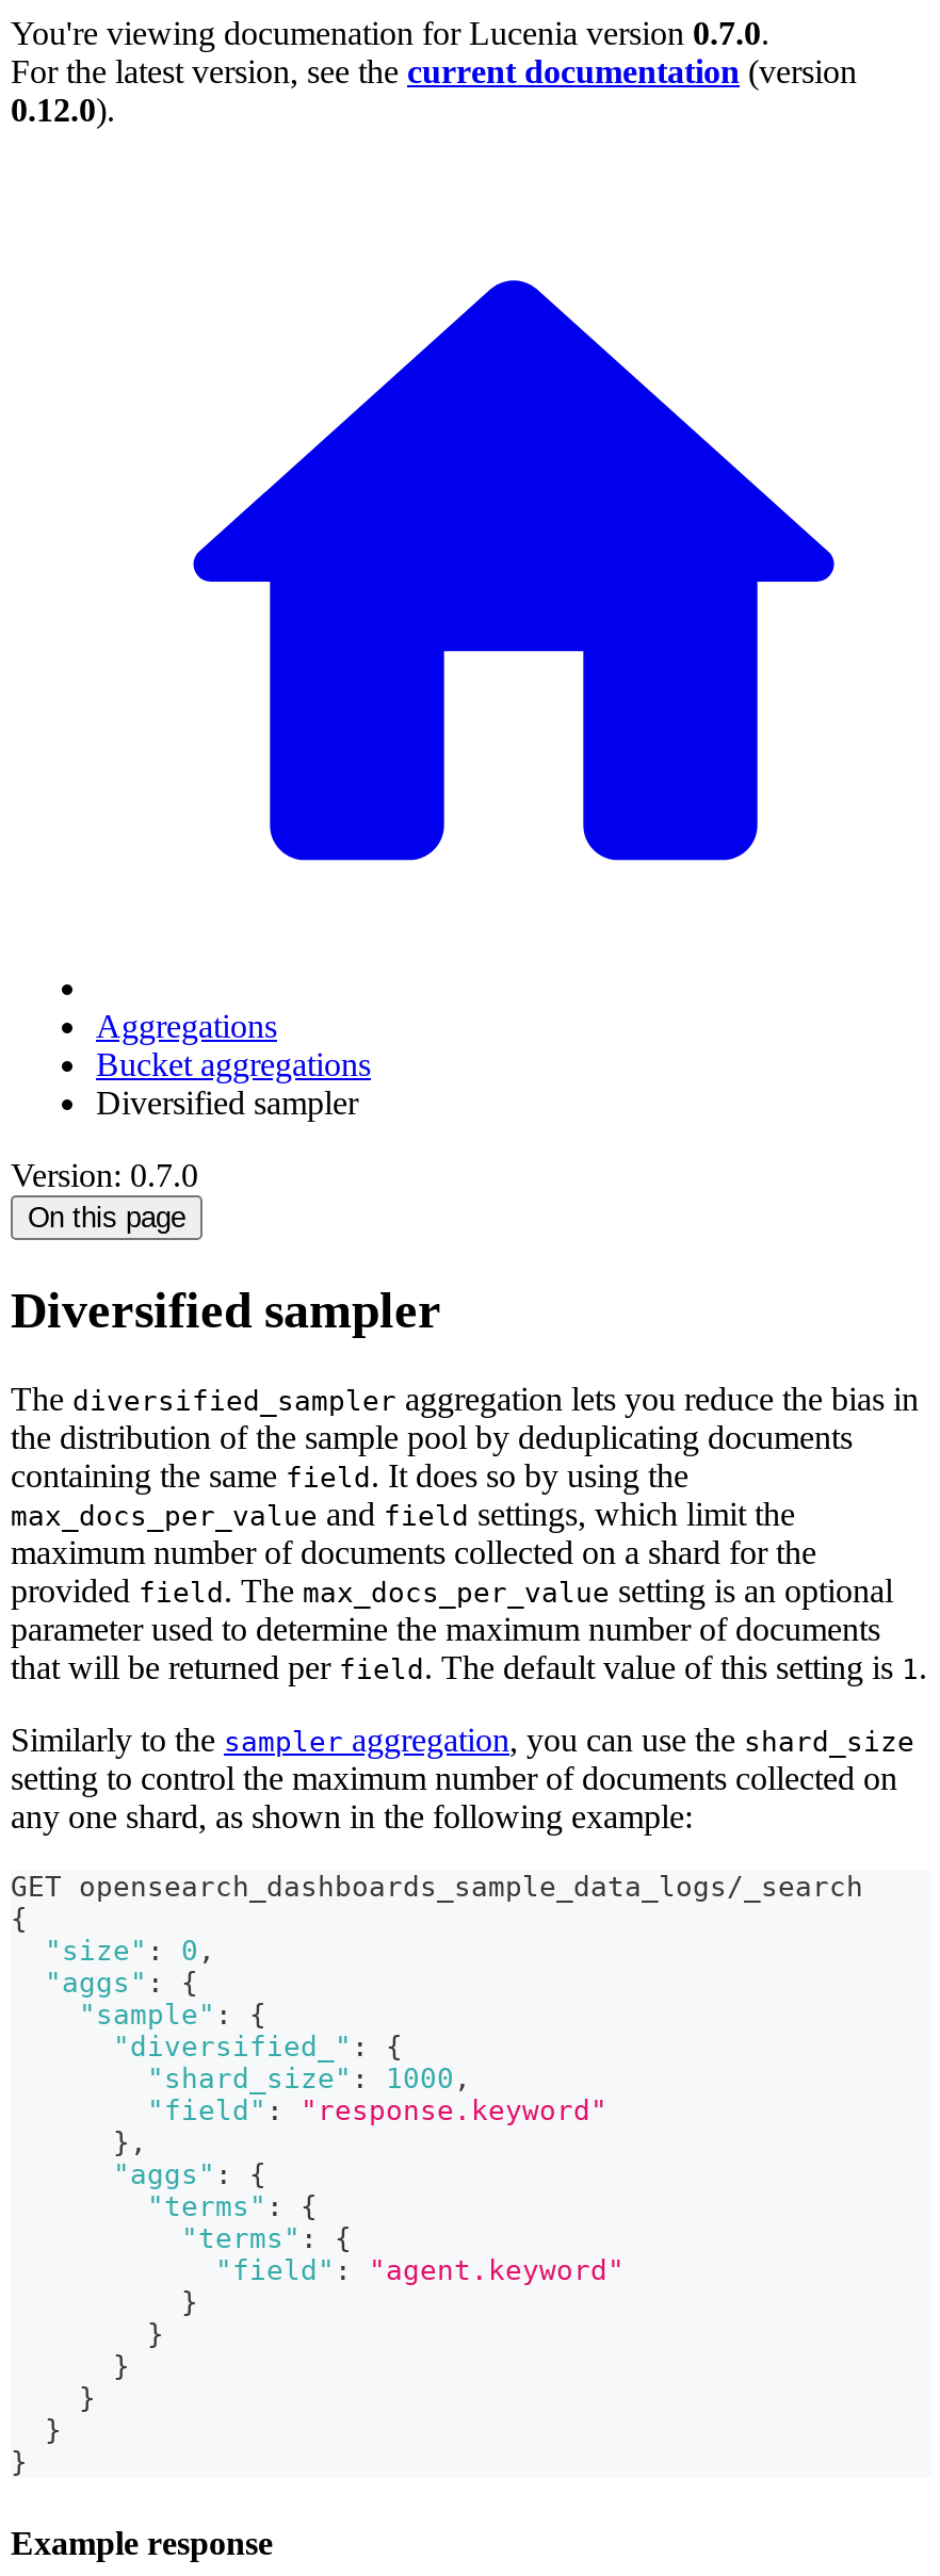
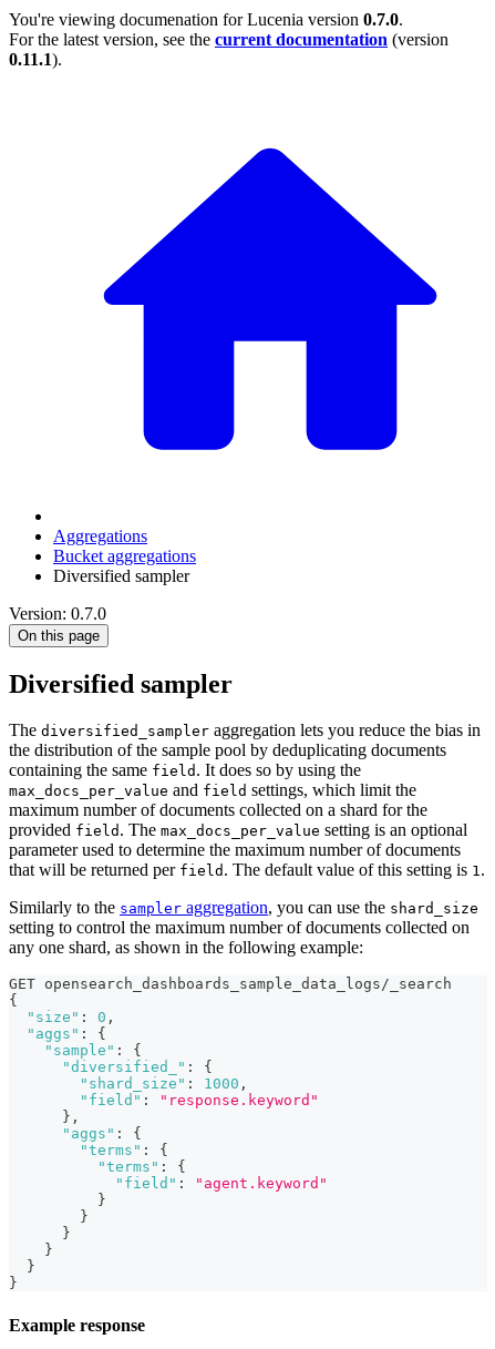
- 0.12.0).
+ 0.11.1).
